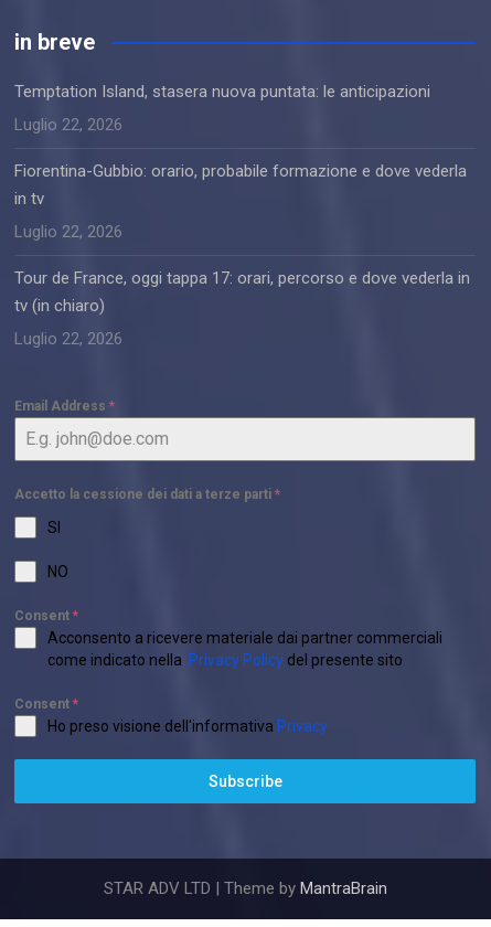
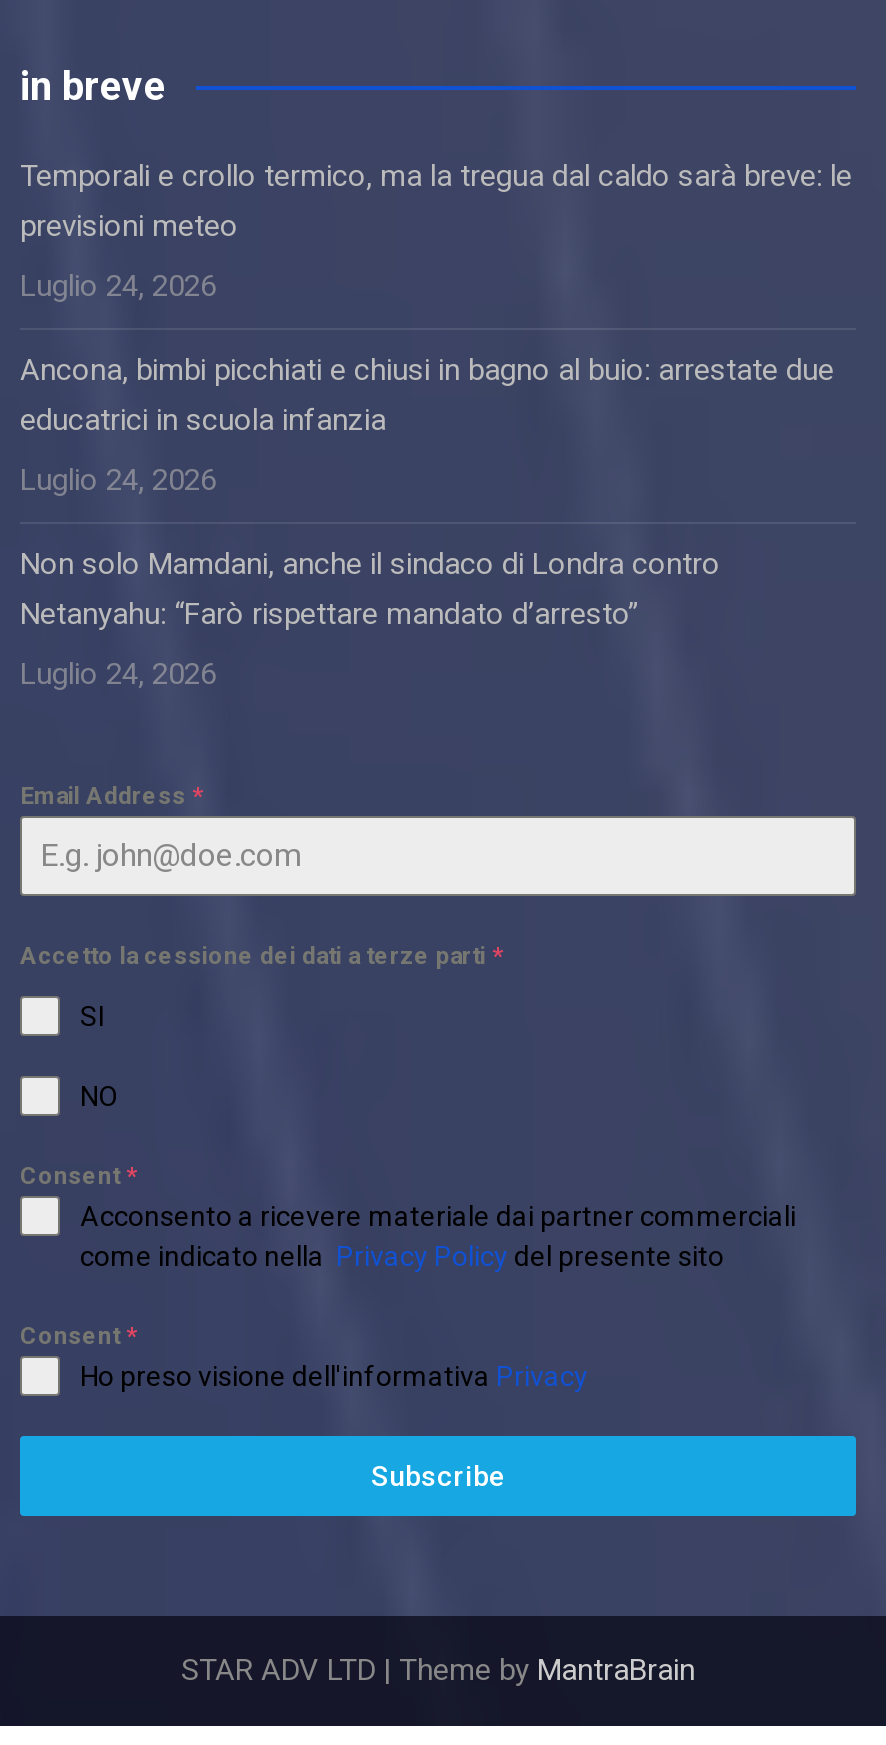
- Temptation Island, stasera nuova puntata: le anticipazioni
+ Temporali e crollo termico, ma la tregua dal caldo sarà breve: le
+ previsioni meteo

- Luglio 22, 2026
+ Luglio 24, 2026

- Fiorentina-Gubbio: orario, probabile formazione e dove vederla
- in tv
+ Ancona, bimbi picchiati e chiusi in bagno al buio: arrestate due
+ educatrici in scuola infanzia

- Luglio 22, 2026
+ Luglio 24, 2026

- Tour de France, oggi tappa 17: orari, percorso e dove vederla in
- tv (in chiaro)
+ Non solo Mamdani, anche il sindaco di Londra contro
+ Netanyahu: “Farò rispettare mandato d’arresto”

- Luglio 22, 2026
+ Luglio 24, 2026
